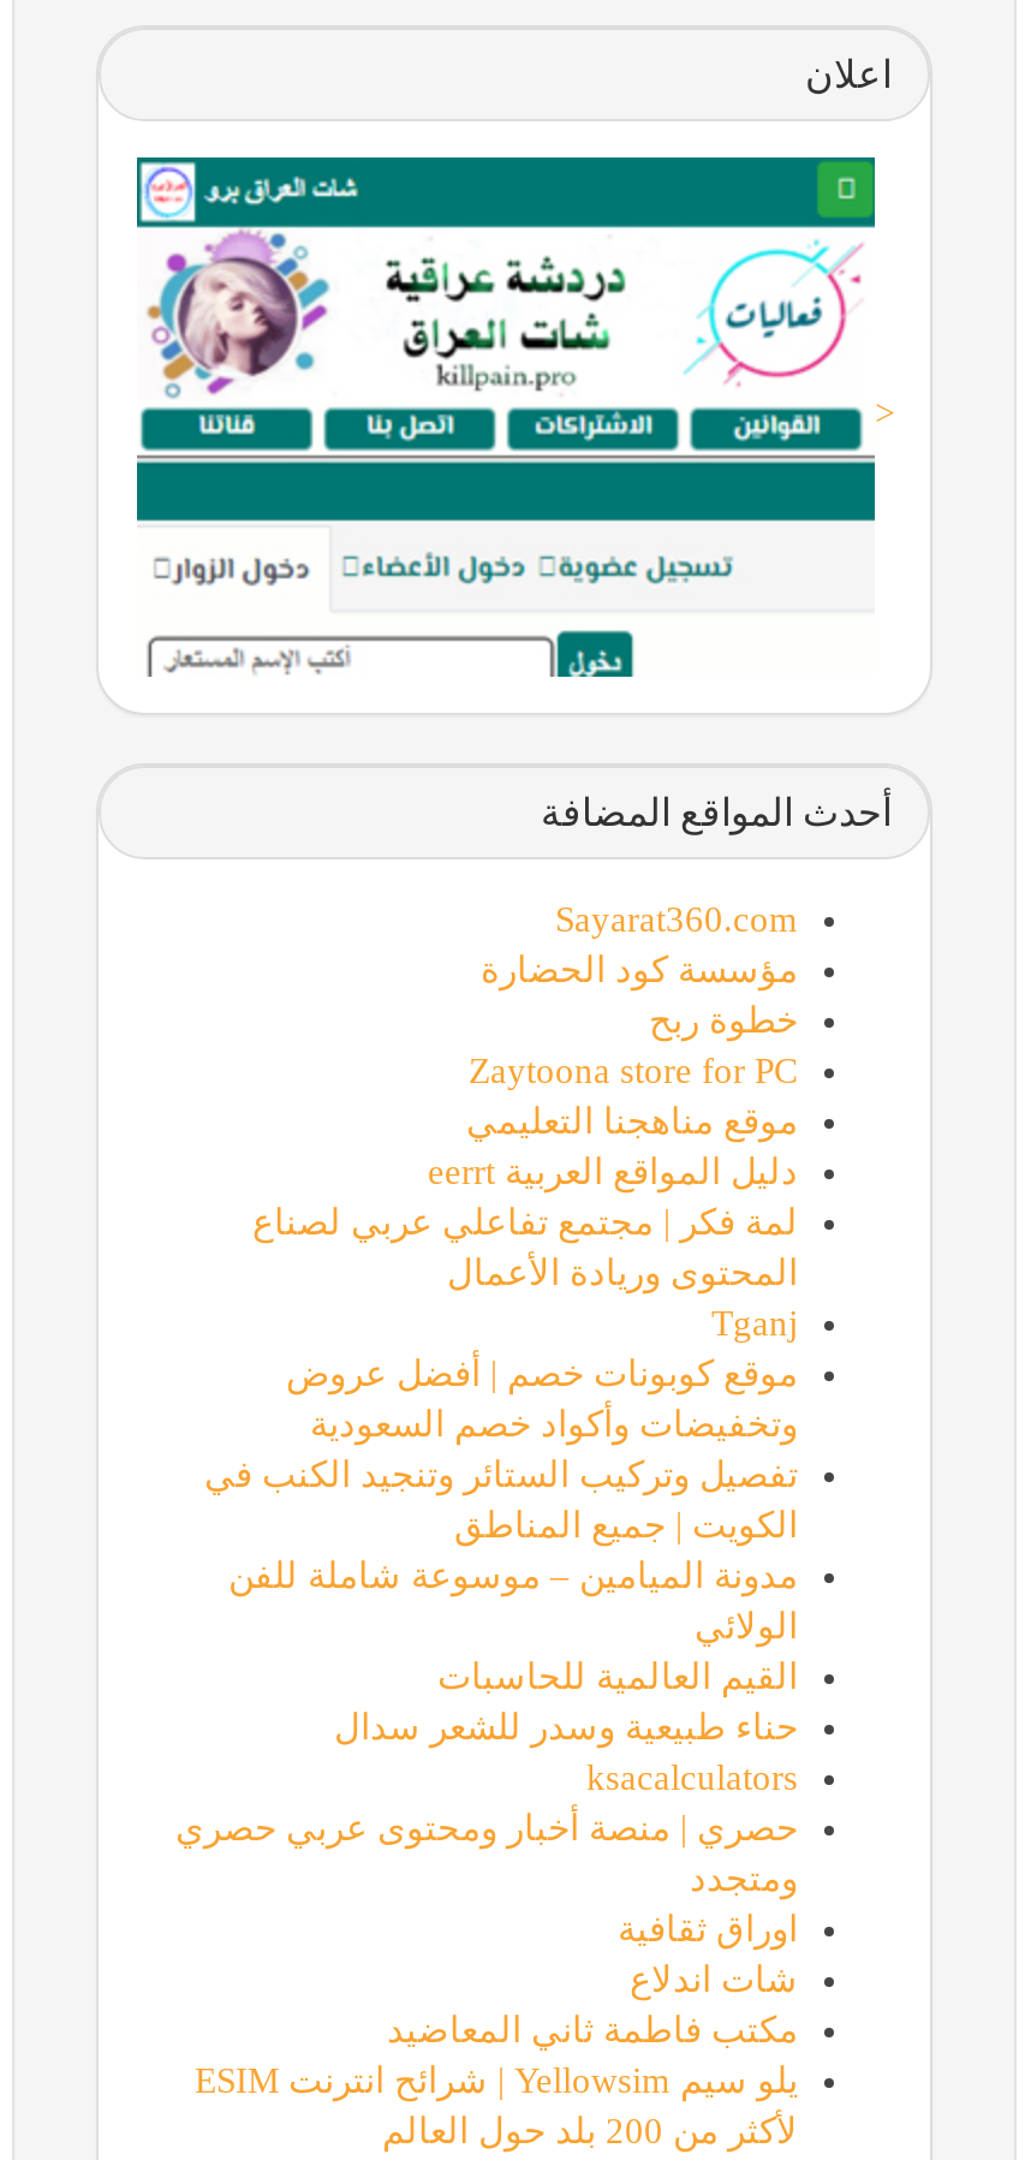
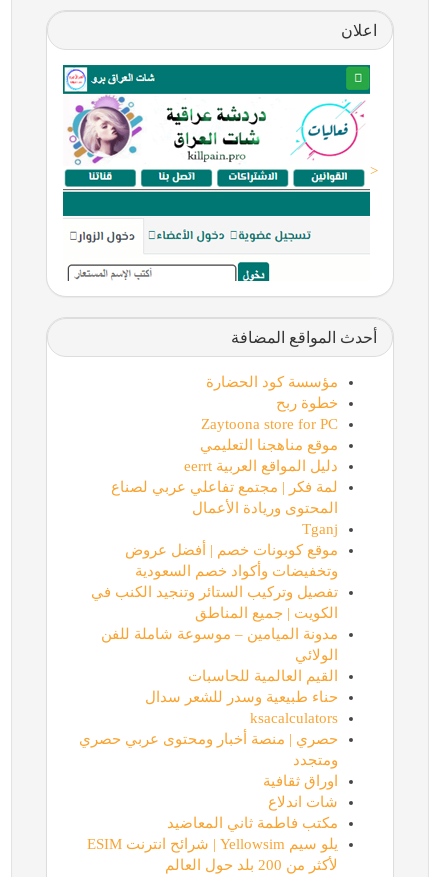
- Sayarat360.com
